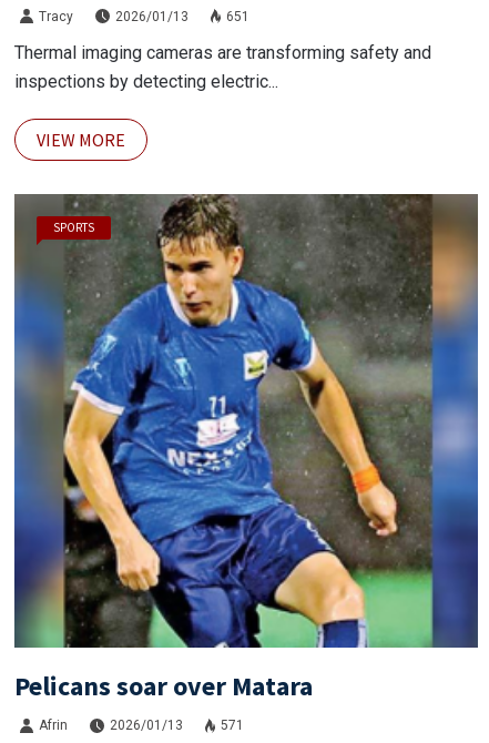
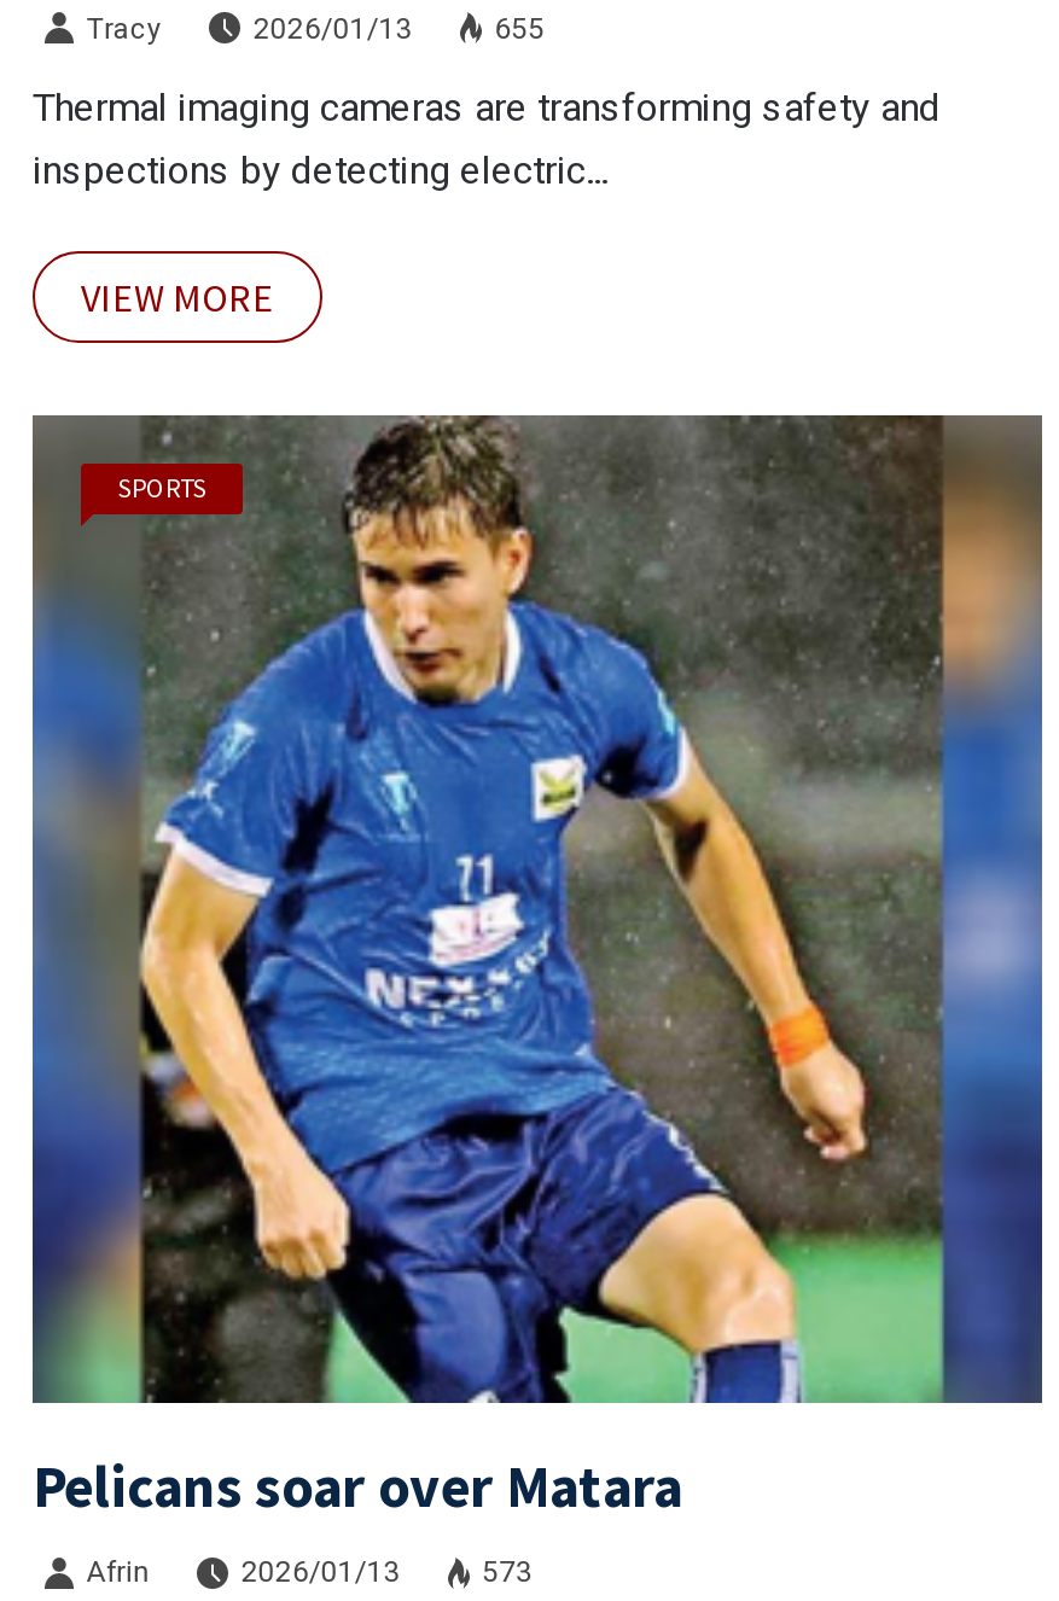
- 651
+ 655

- 571
+ 573
